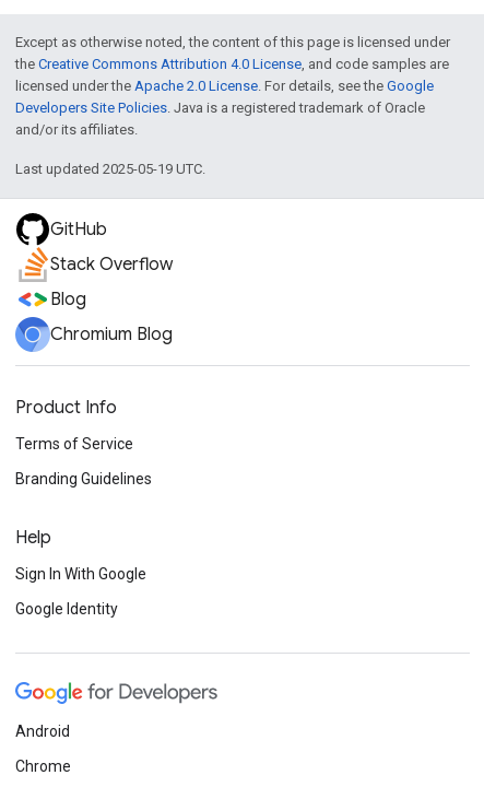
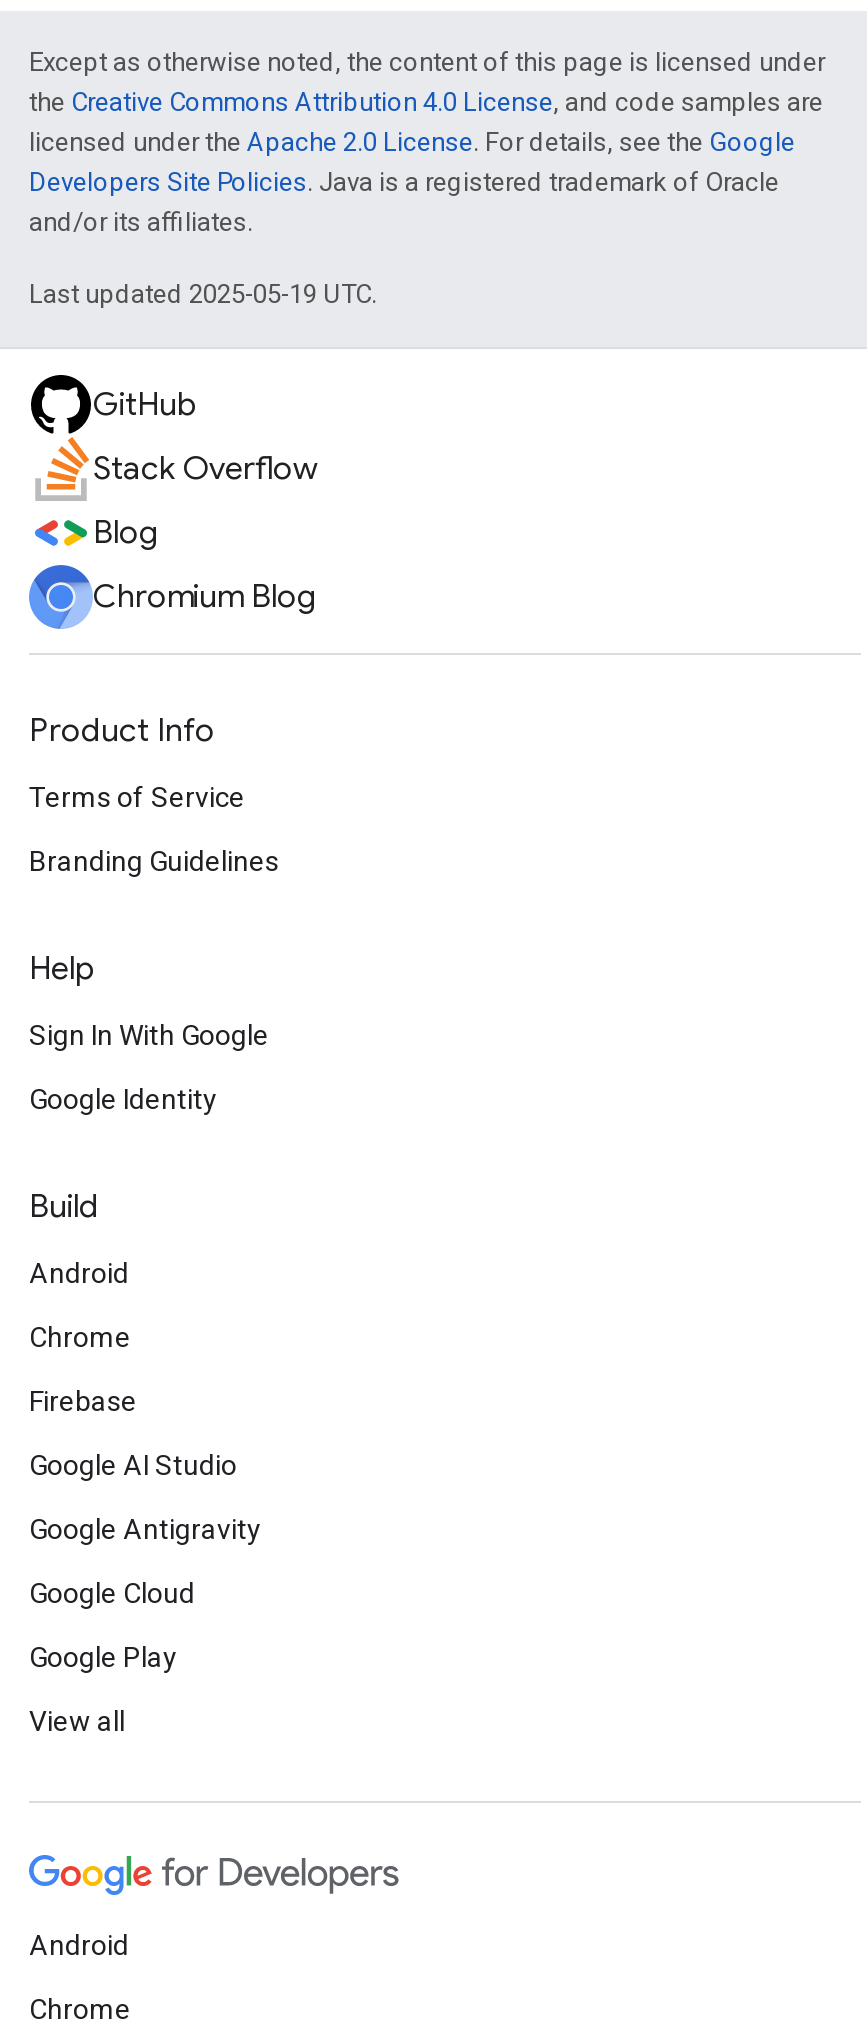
+ Build
+ Android
+ Chrome
+ Firebase
+ Google AI Studio
+ Google Antigravity
+ Google Cloud
+ Google Play
+ View all
